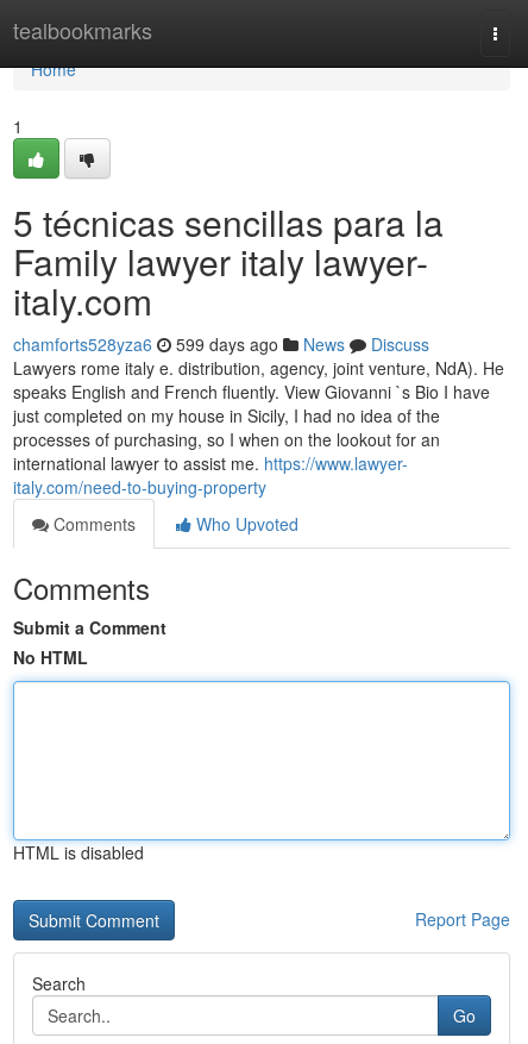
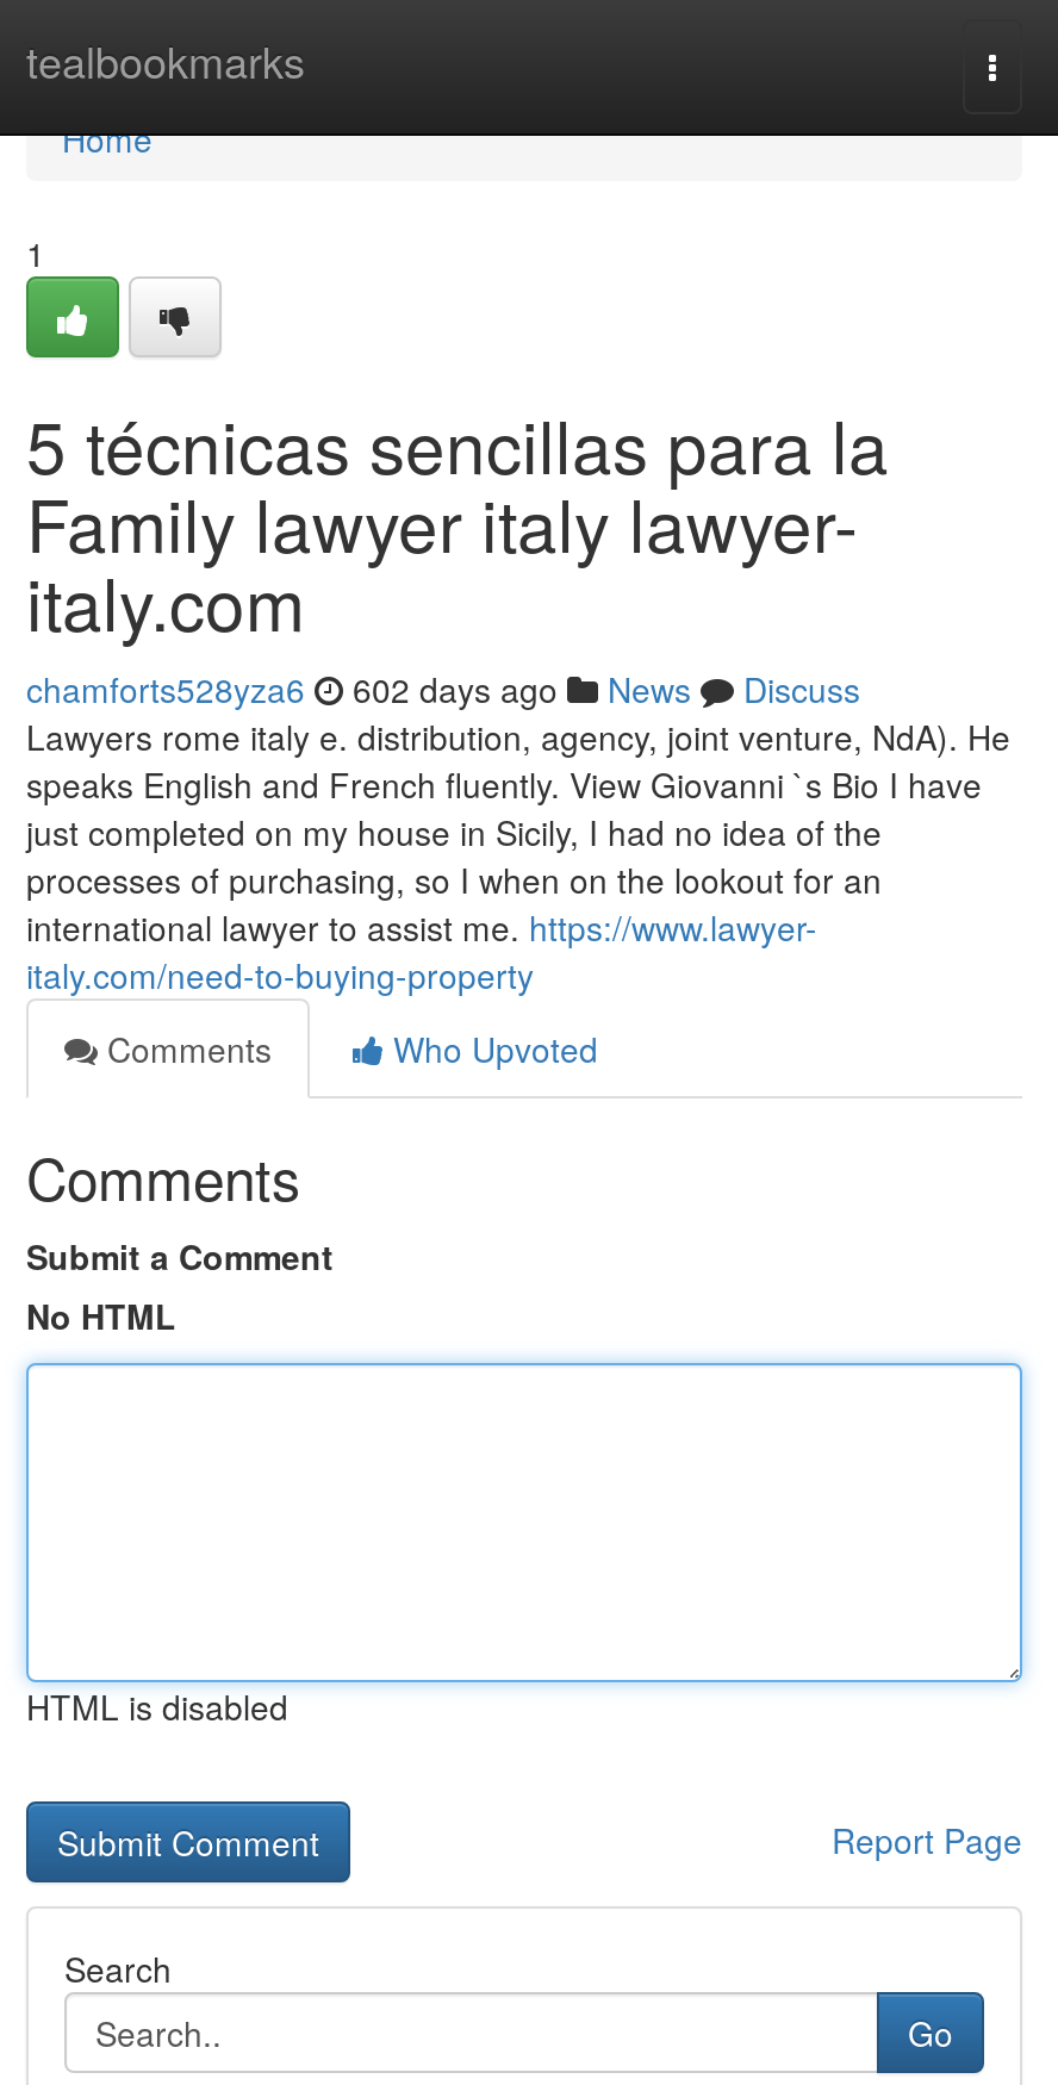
- chamforts528yza6 599 days ago News Discuss
+ chamforts528yza6 602 days ago News Discuss
